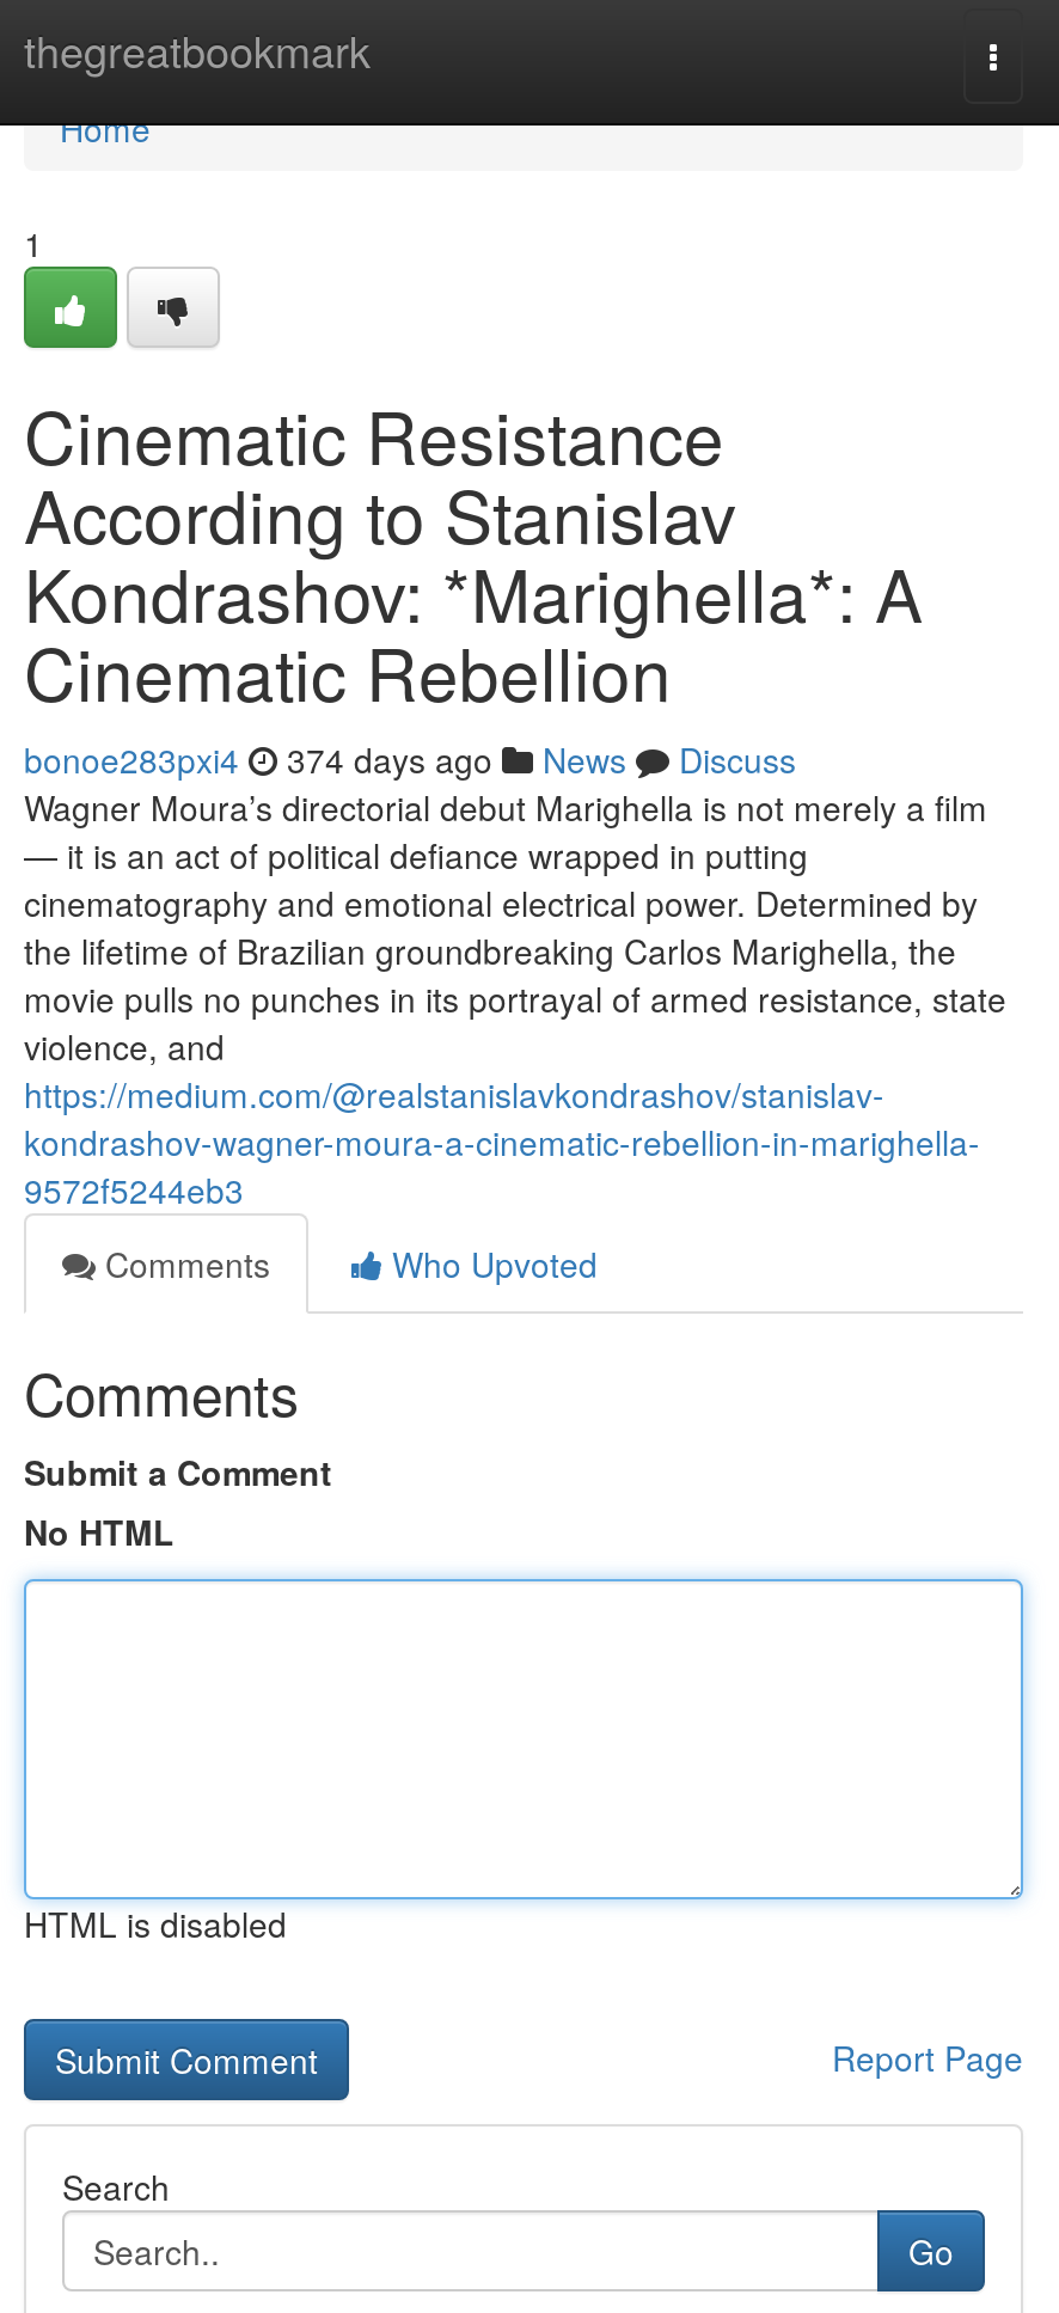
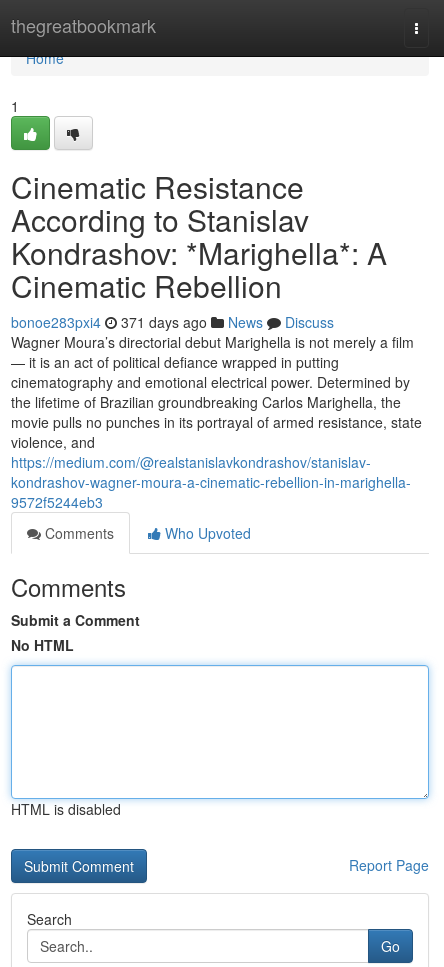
- bonoe283pxi4 374 days ago News Discuss
+ bonoe283pxi4 371 days ago News Discuss
